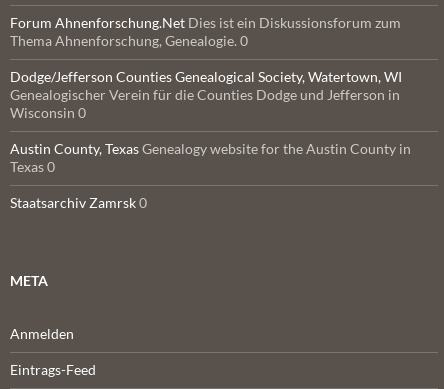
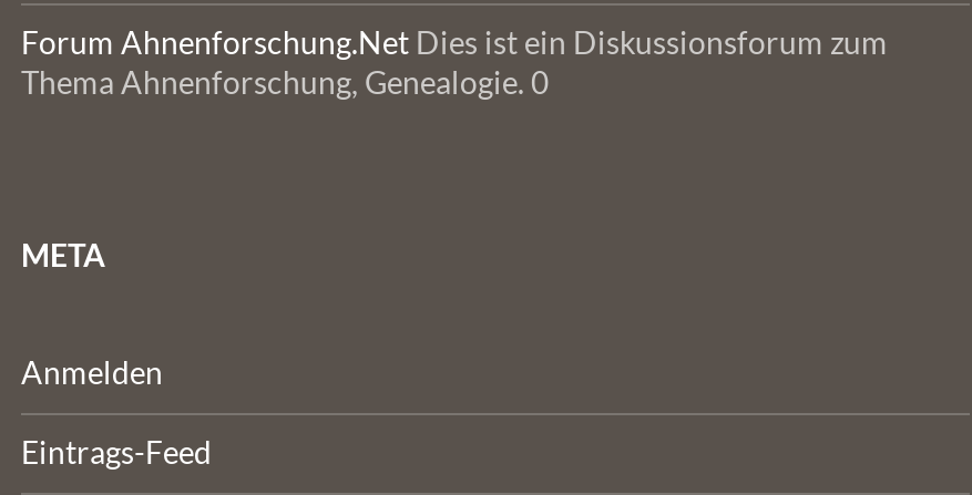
- Dodge/Jefferson Counties Genealogical Society, Watertown, WI
- Genealogischer Verein für die Counties Dodge und Jefferson in
- Wisconsin 0
- Austin County, Texas Genealogy website for the Austin County in
- Texas 0
- Staatsarchiv Zamrsk 0
